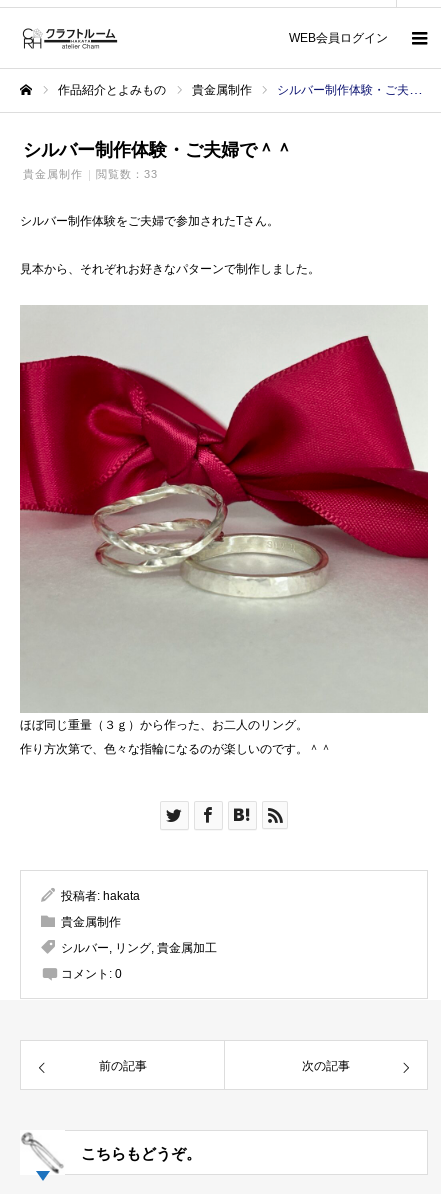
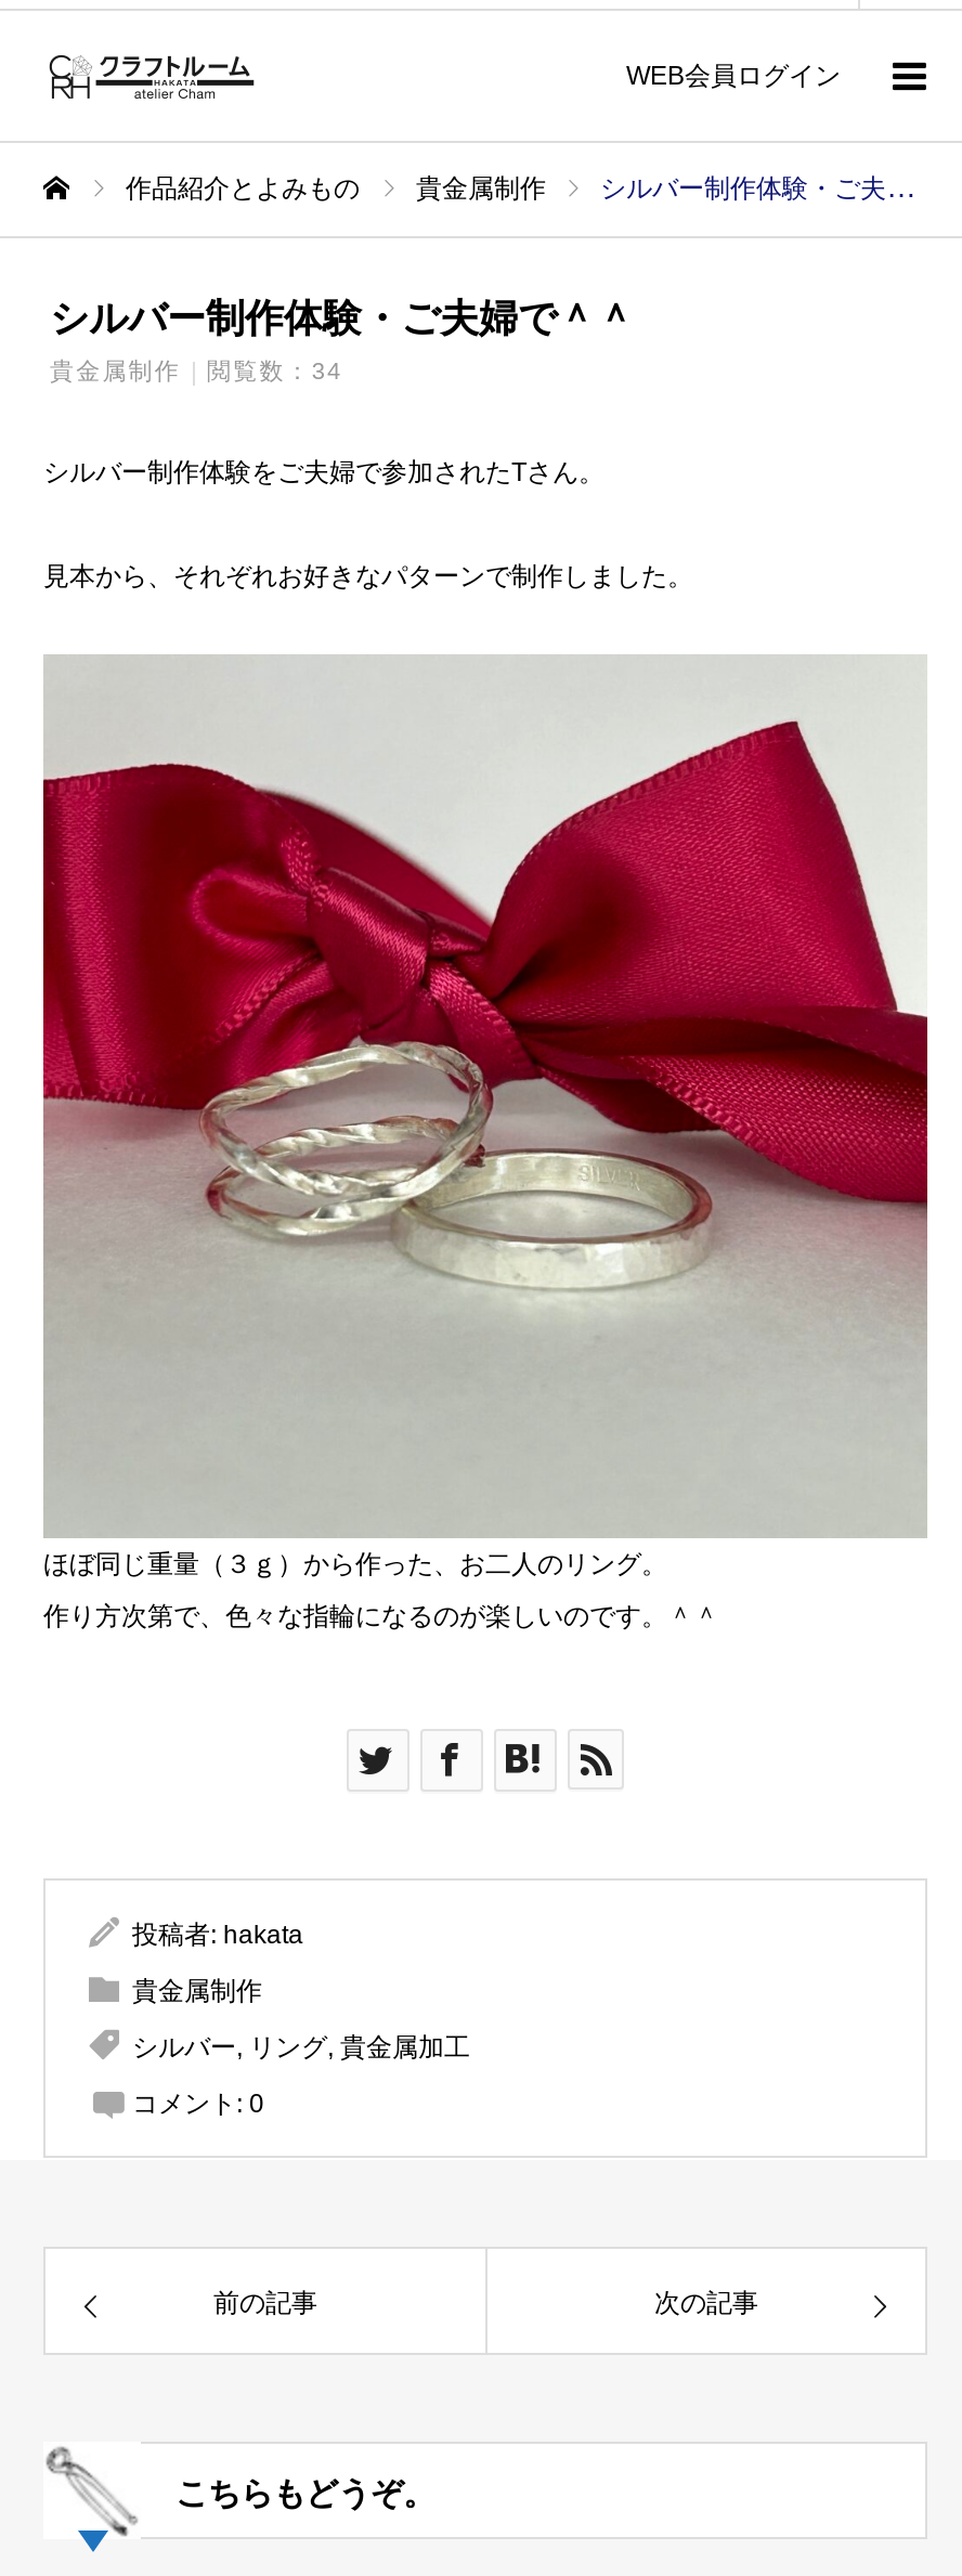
- 貴金属制作 閲覧数：33
+ 貴金属制作 閲覧数：34
